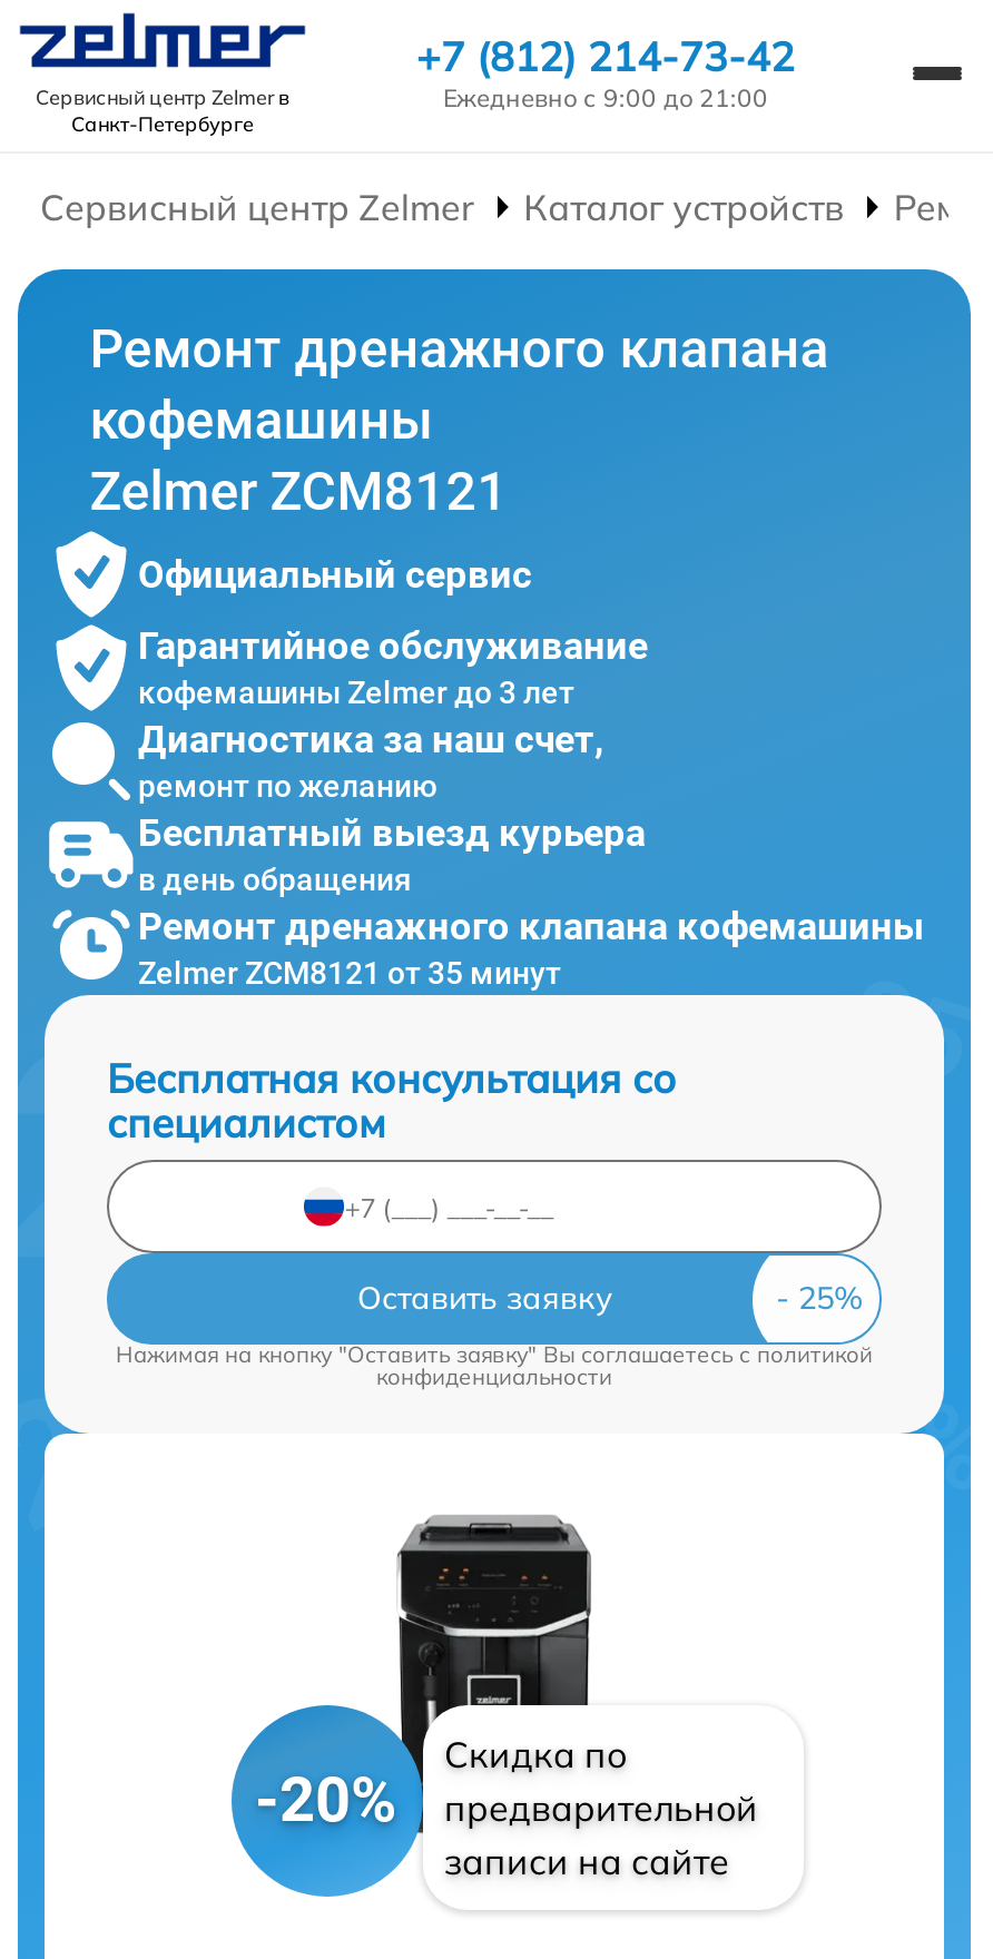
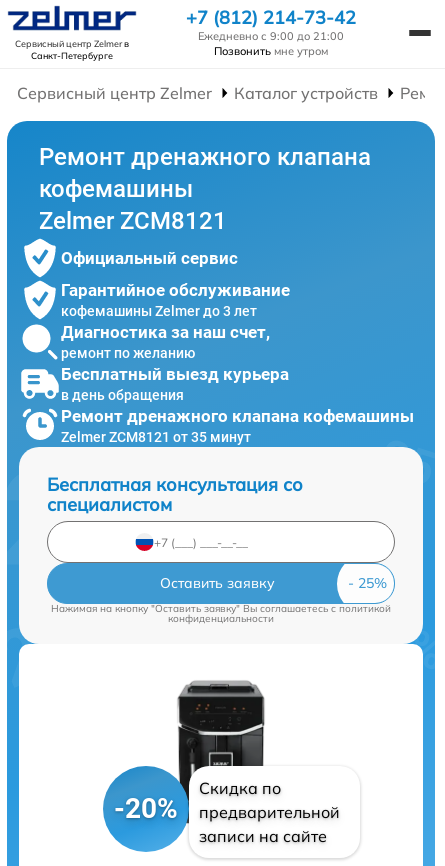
+ Позвонить мне утром
